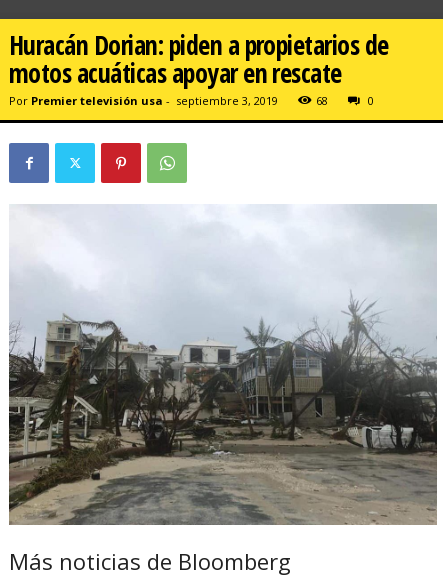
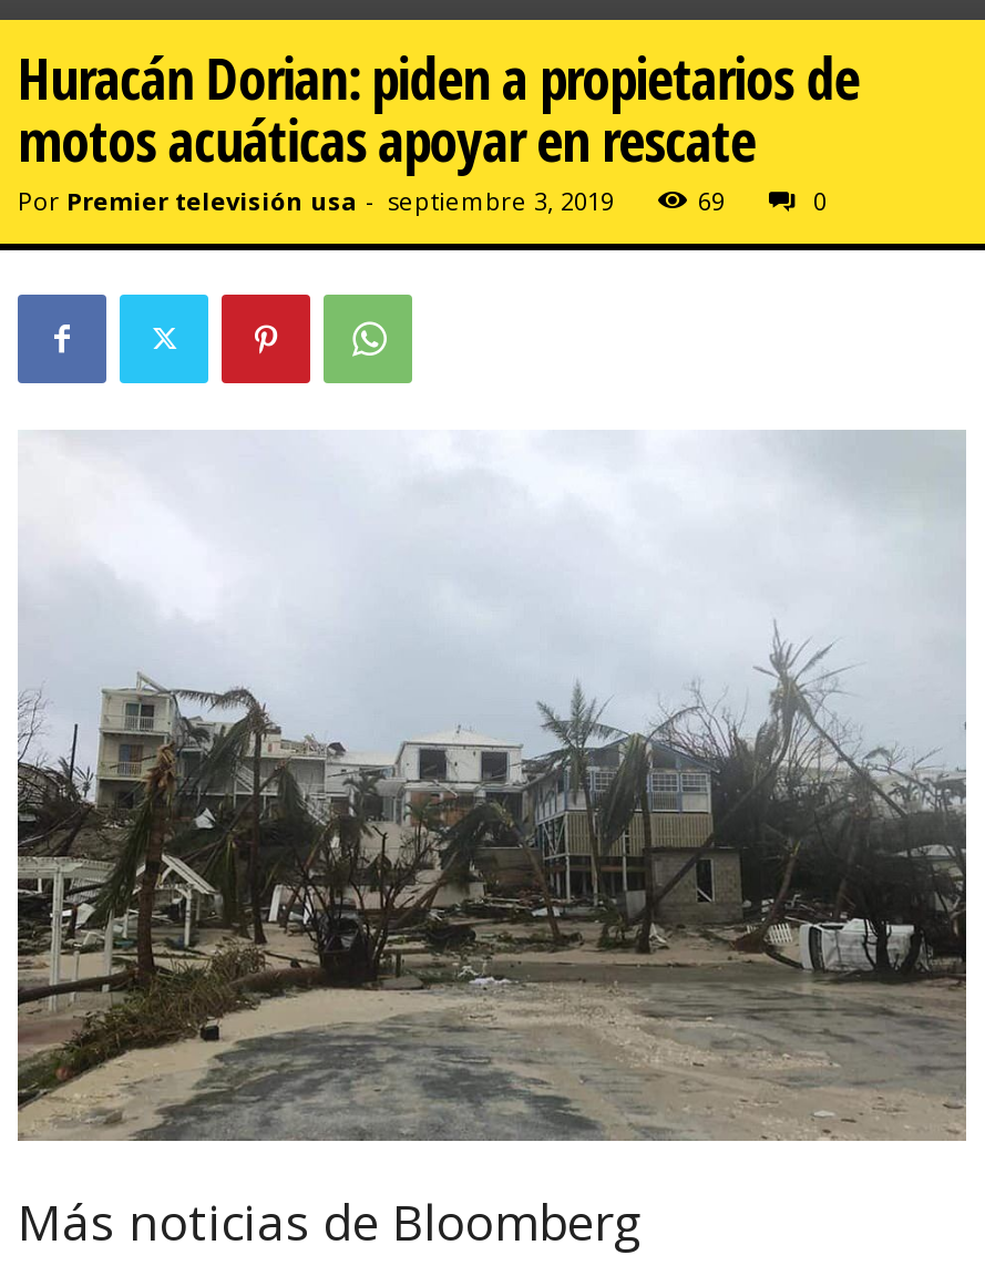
- 68
+ 69
